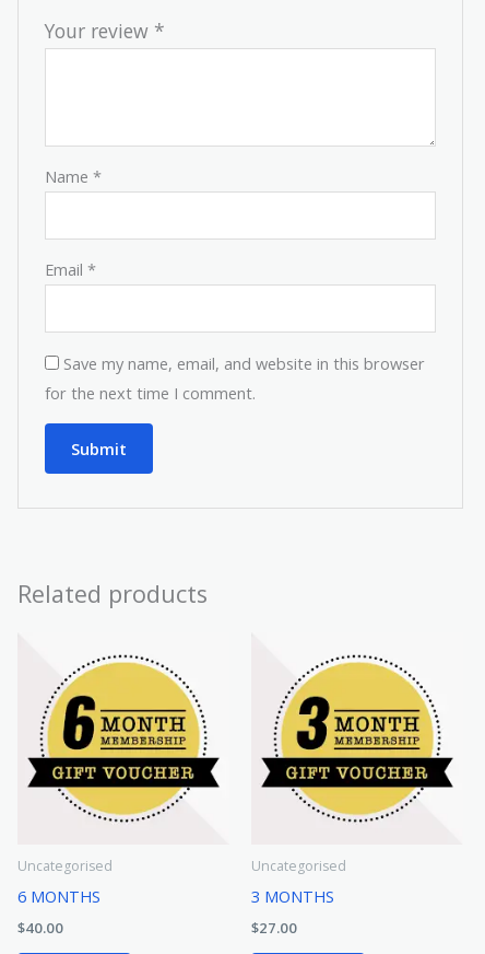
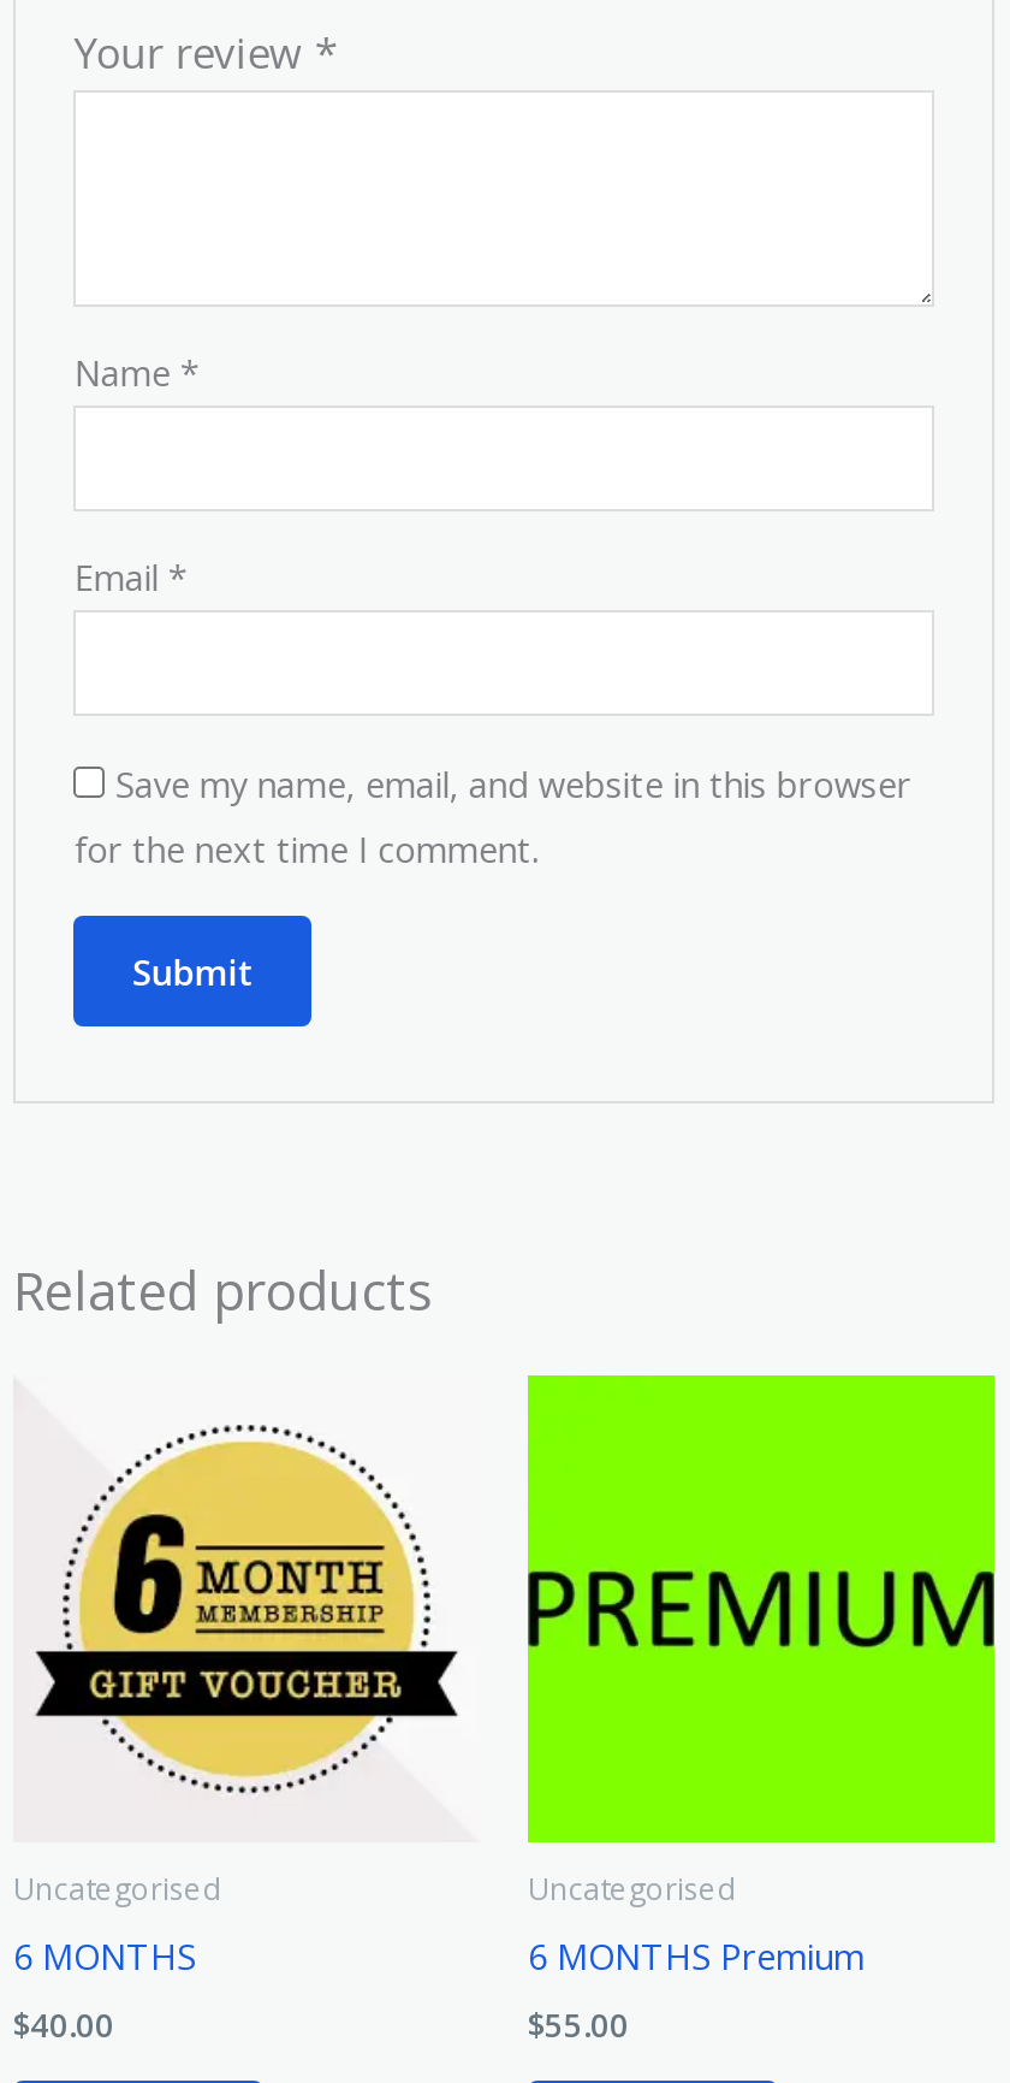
- [image]
- 3 MONTHS
+ [image]
+ 6 MONTHS Premium

- $27.00
+ $55.00
